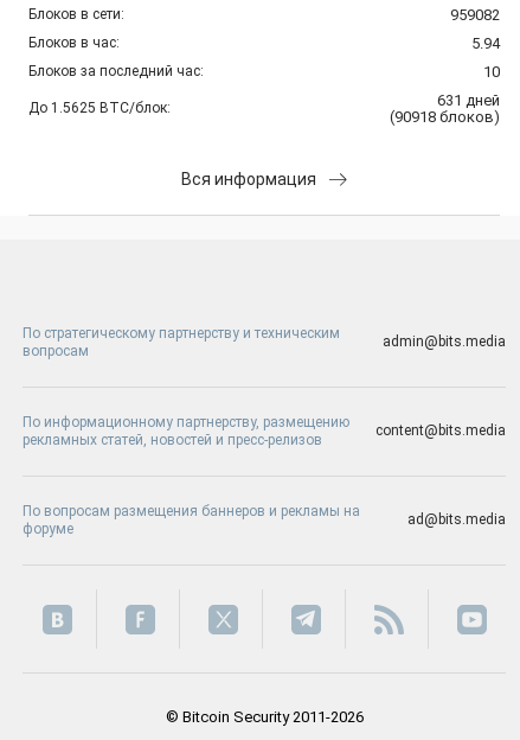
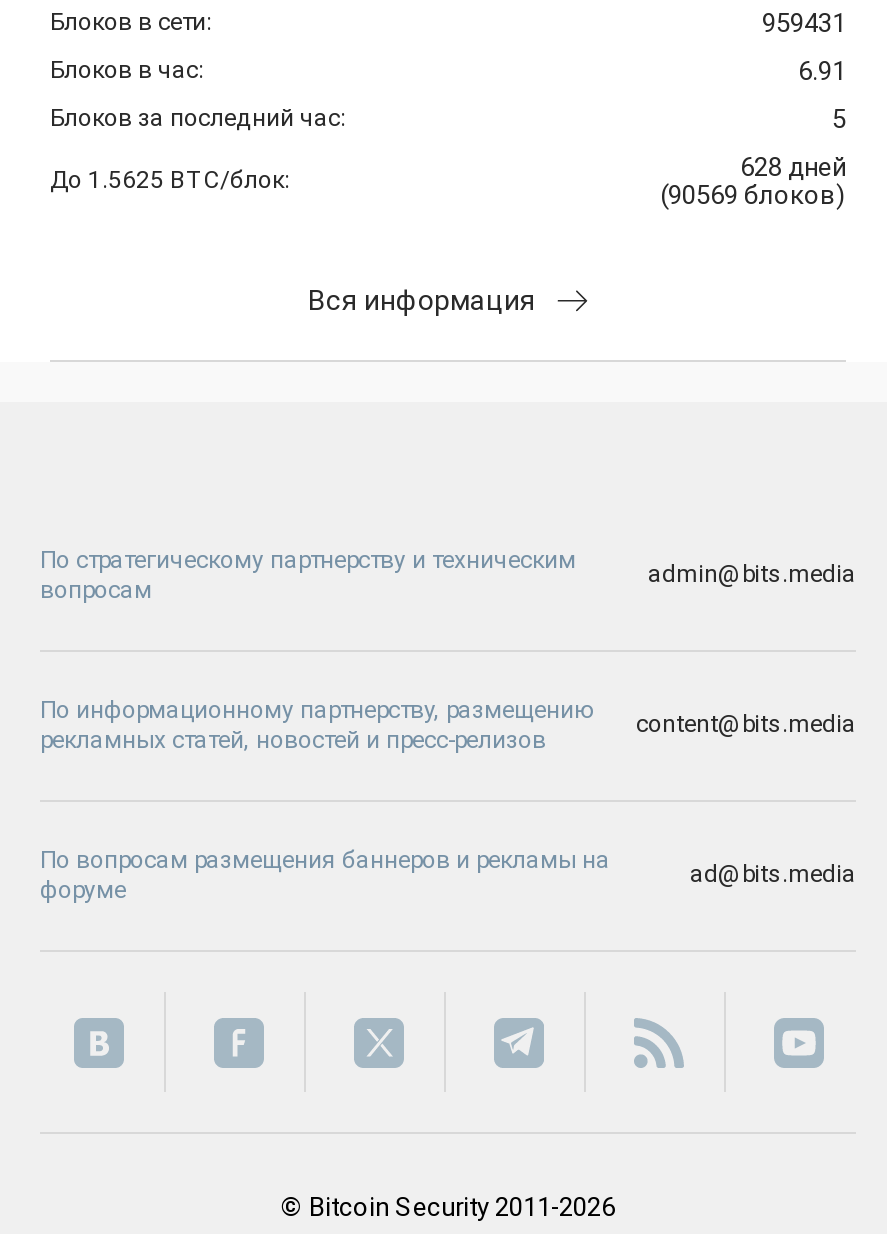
- 959082
+ 959431

- 5.94
+ 6.91

- 10
+ 5

- 631 дней
+ 628 дней

- (90918 блоков)
+ (90569 блоков)
